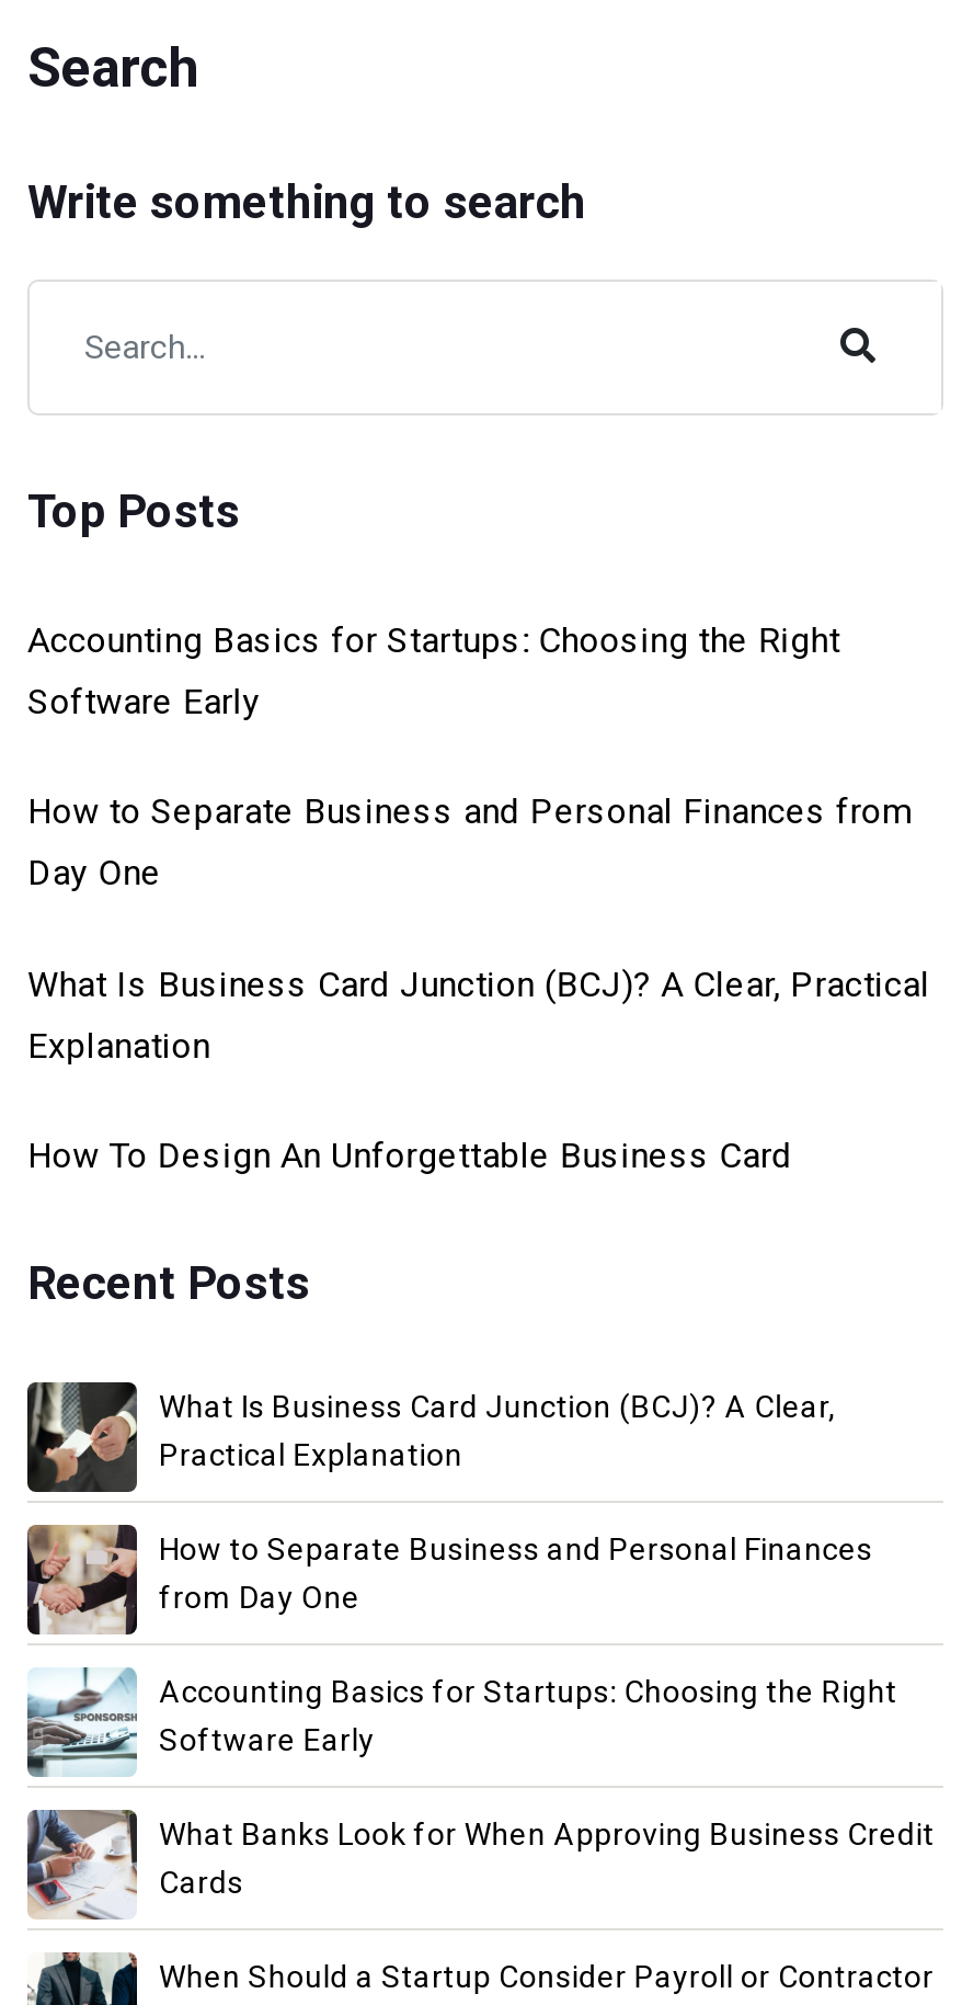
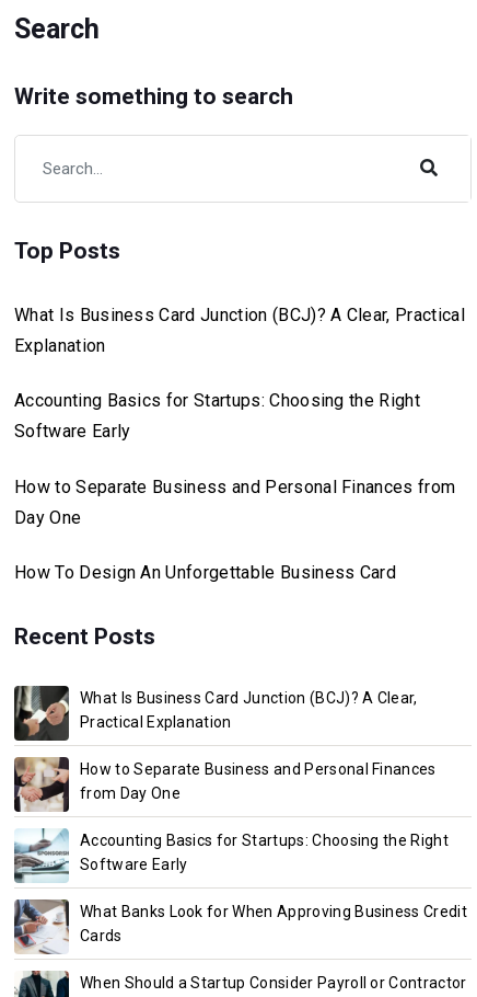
moved down: Accounting Basics for Startups: Choosing the Right | Software Early | How to Separate Business and Personal Finances from | Day One

moved up: What Is Business Card Junction (BCJ)? A Clear, Practical | Explanation
